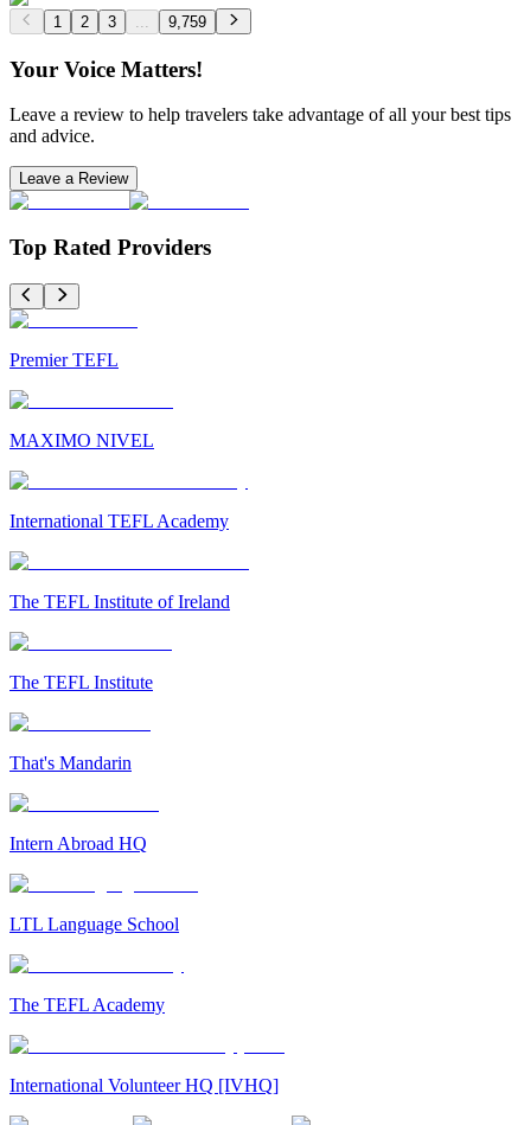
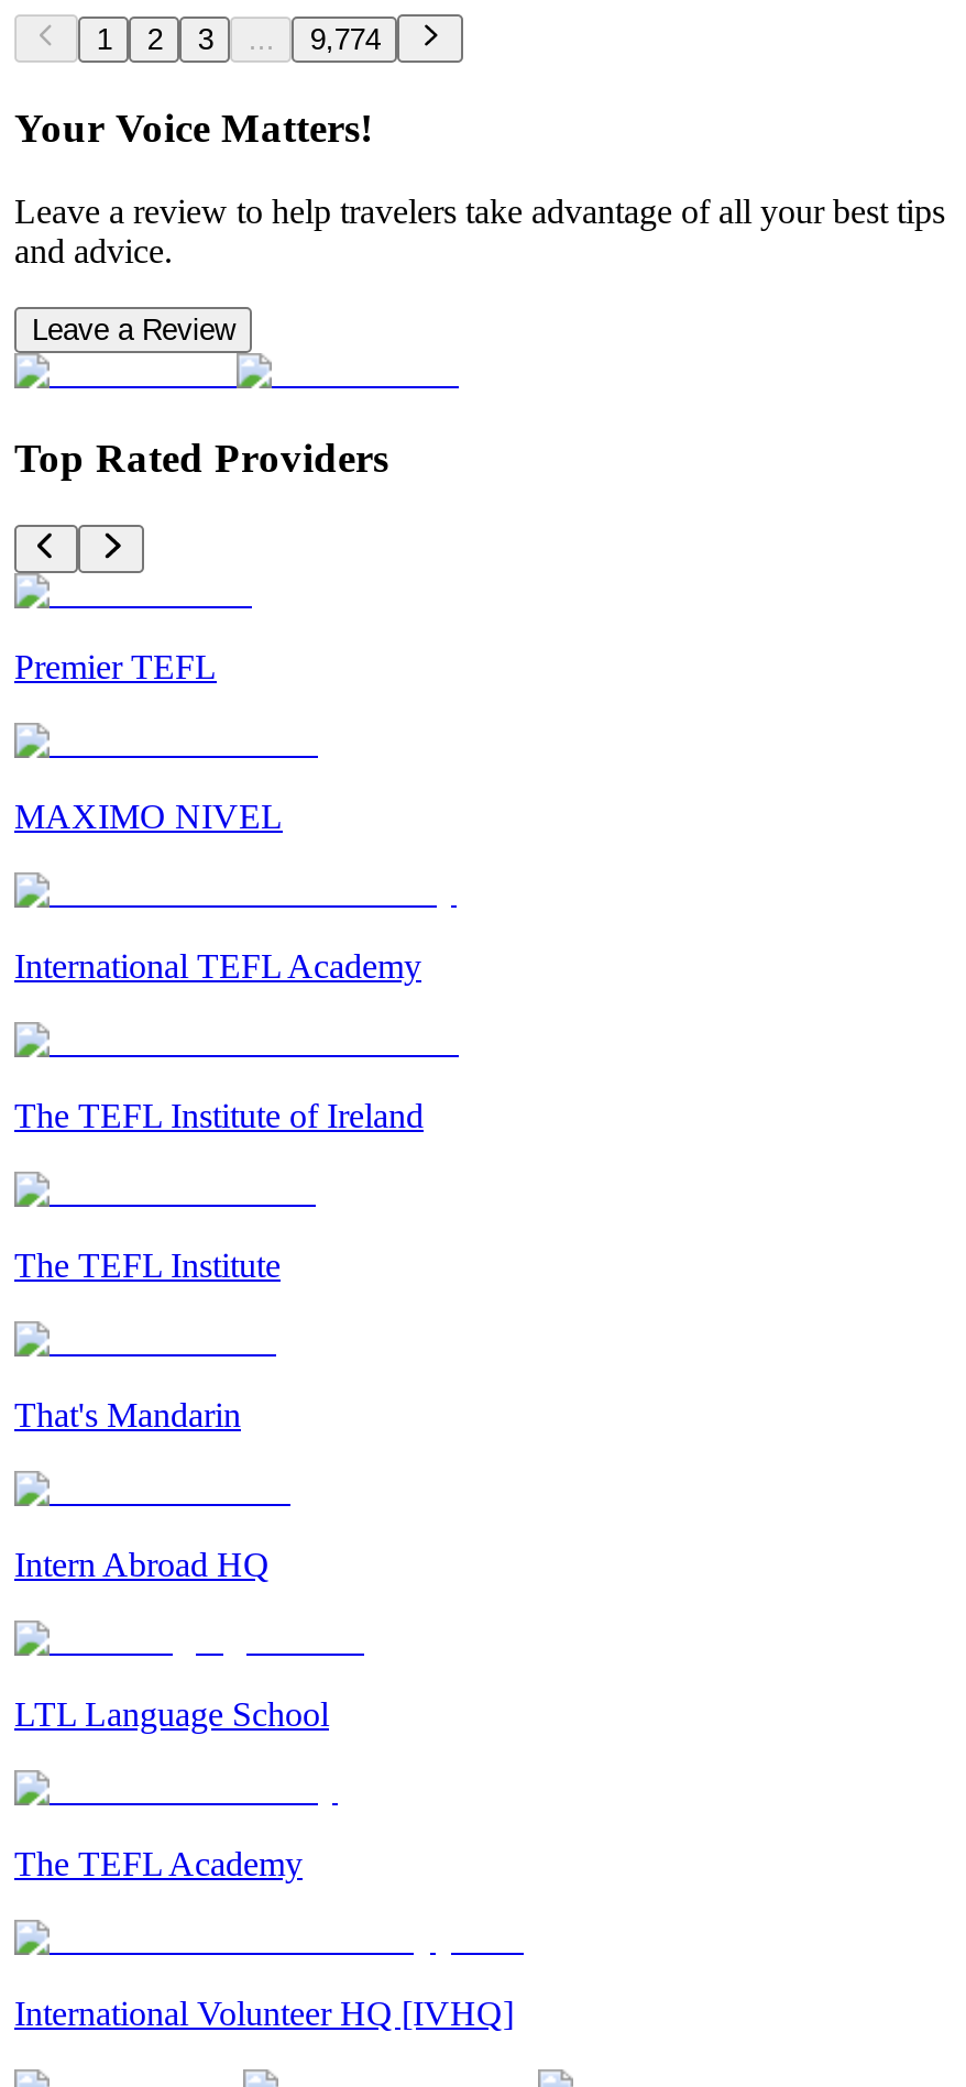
- 9,759
+ 9,774
